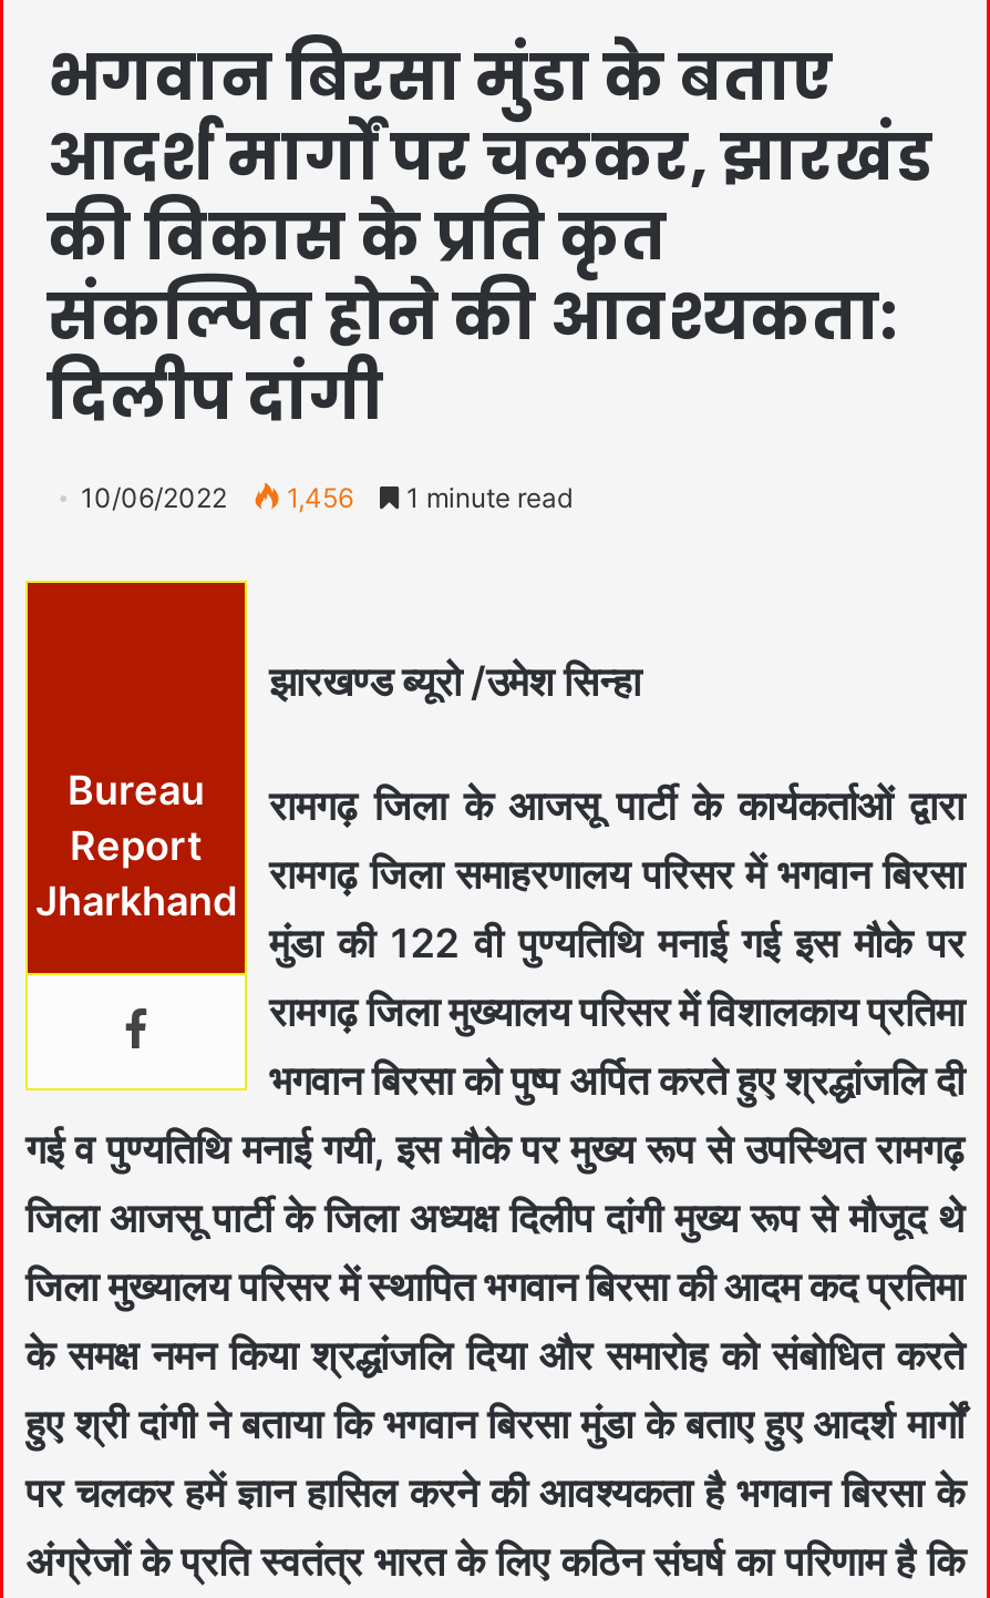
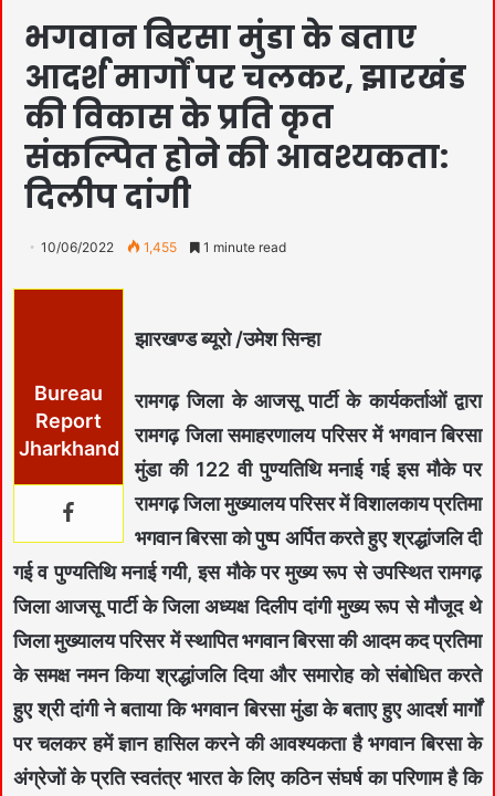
- 10/06/2022 1,456 1 minute read
+ 10/06/2022 1,455 1 minute read
